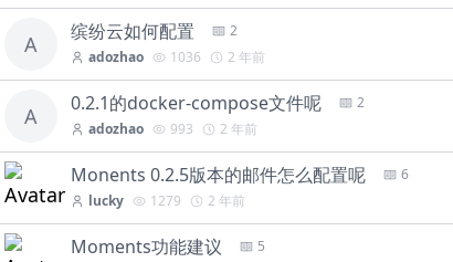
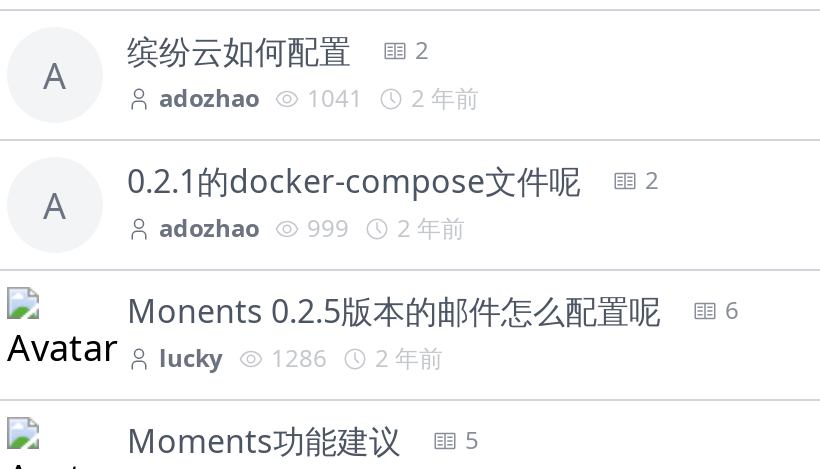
- adozhao 1036 2 年前
+ adozhao 1041 2 年前

- adozhao 993 2 年前
+ adozhao 999 2 年前

- lucky 1279 2 年前
+ lucky 1286 2 年前
